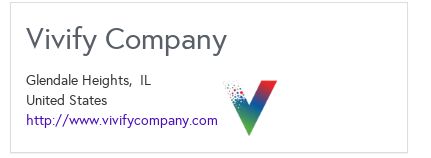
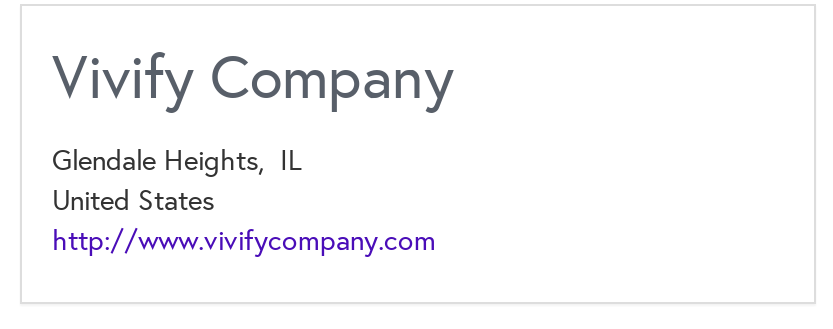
- [image]
